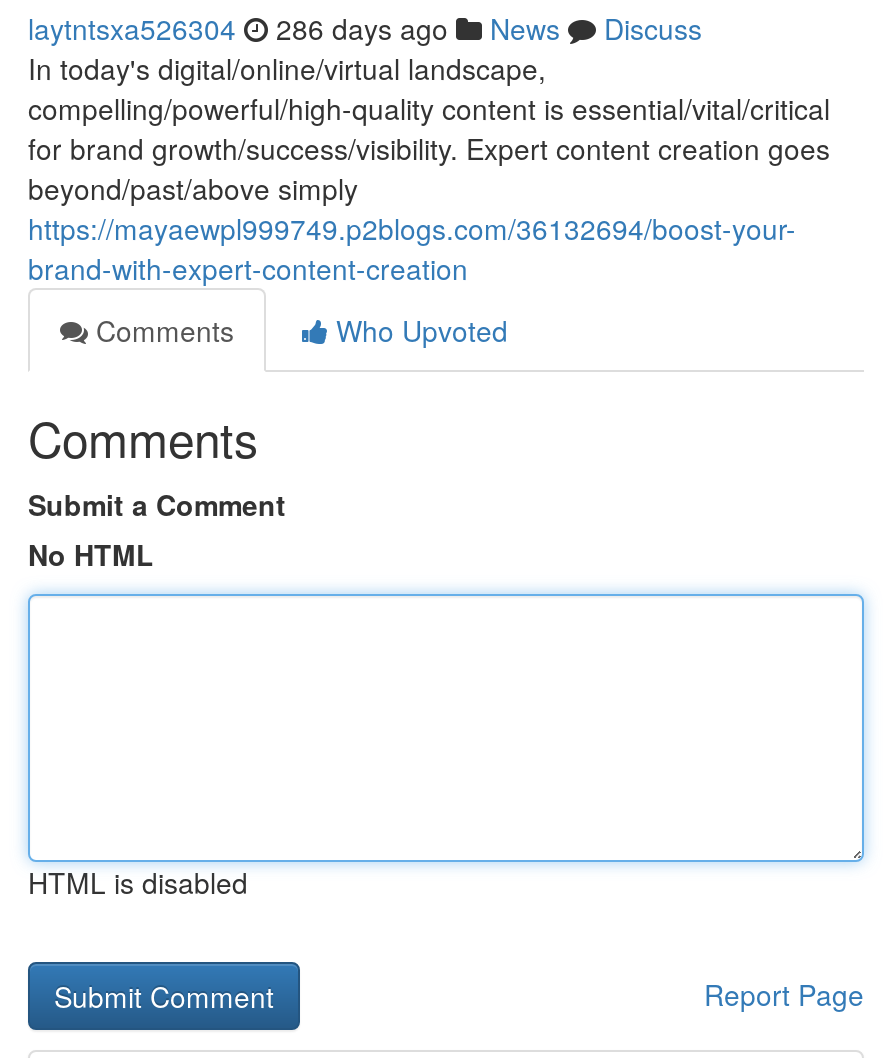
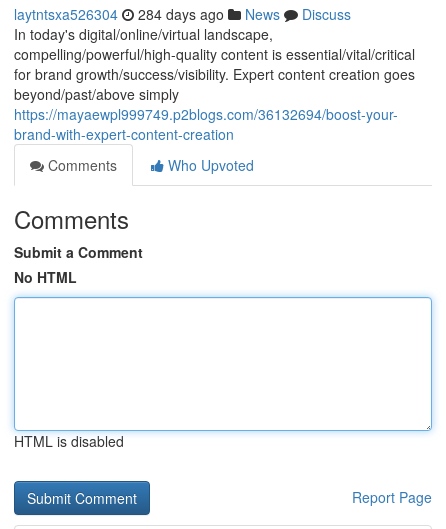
- laytntsxa526304 286 days ago News Discuss
+ laytntsxa526304 284 days ago News Discuss
